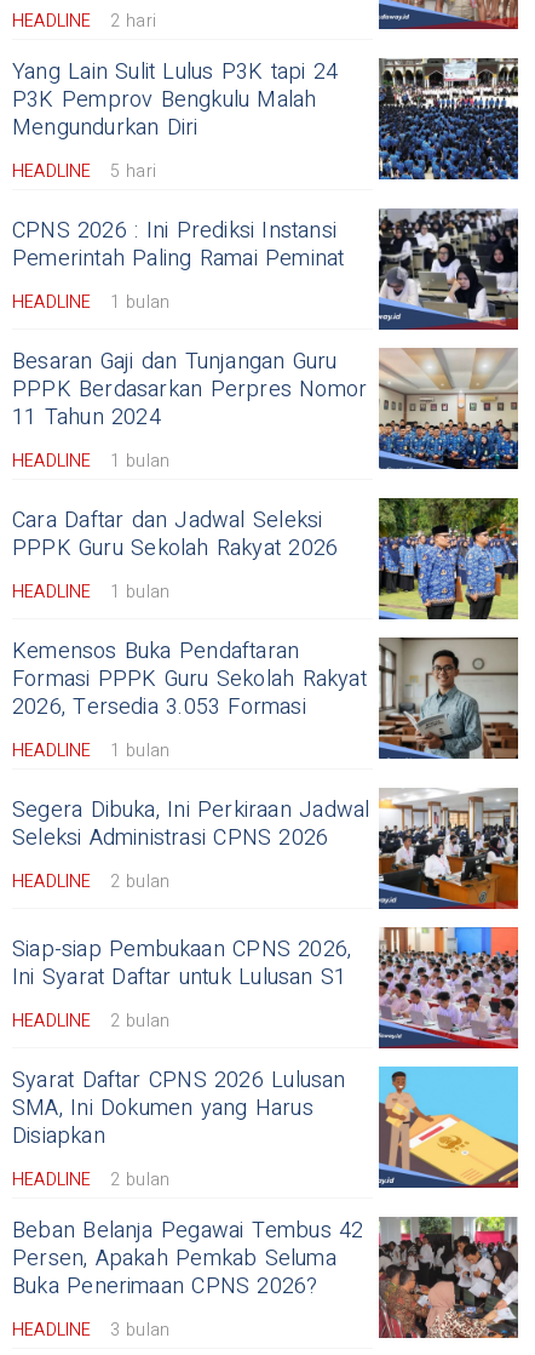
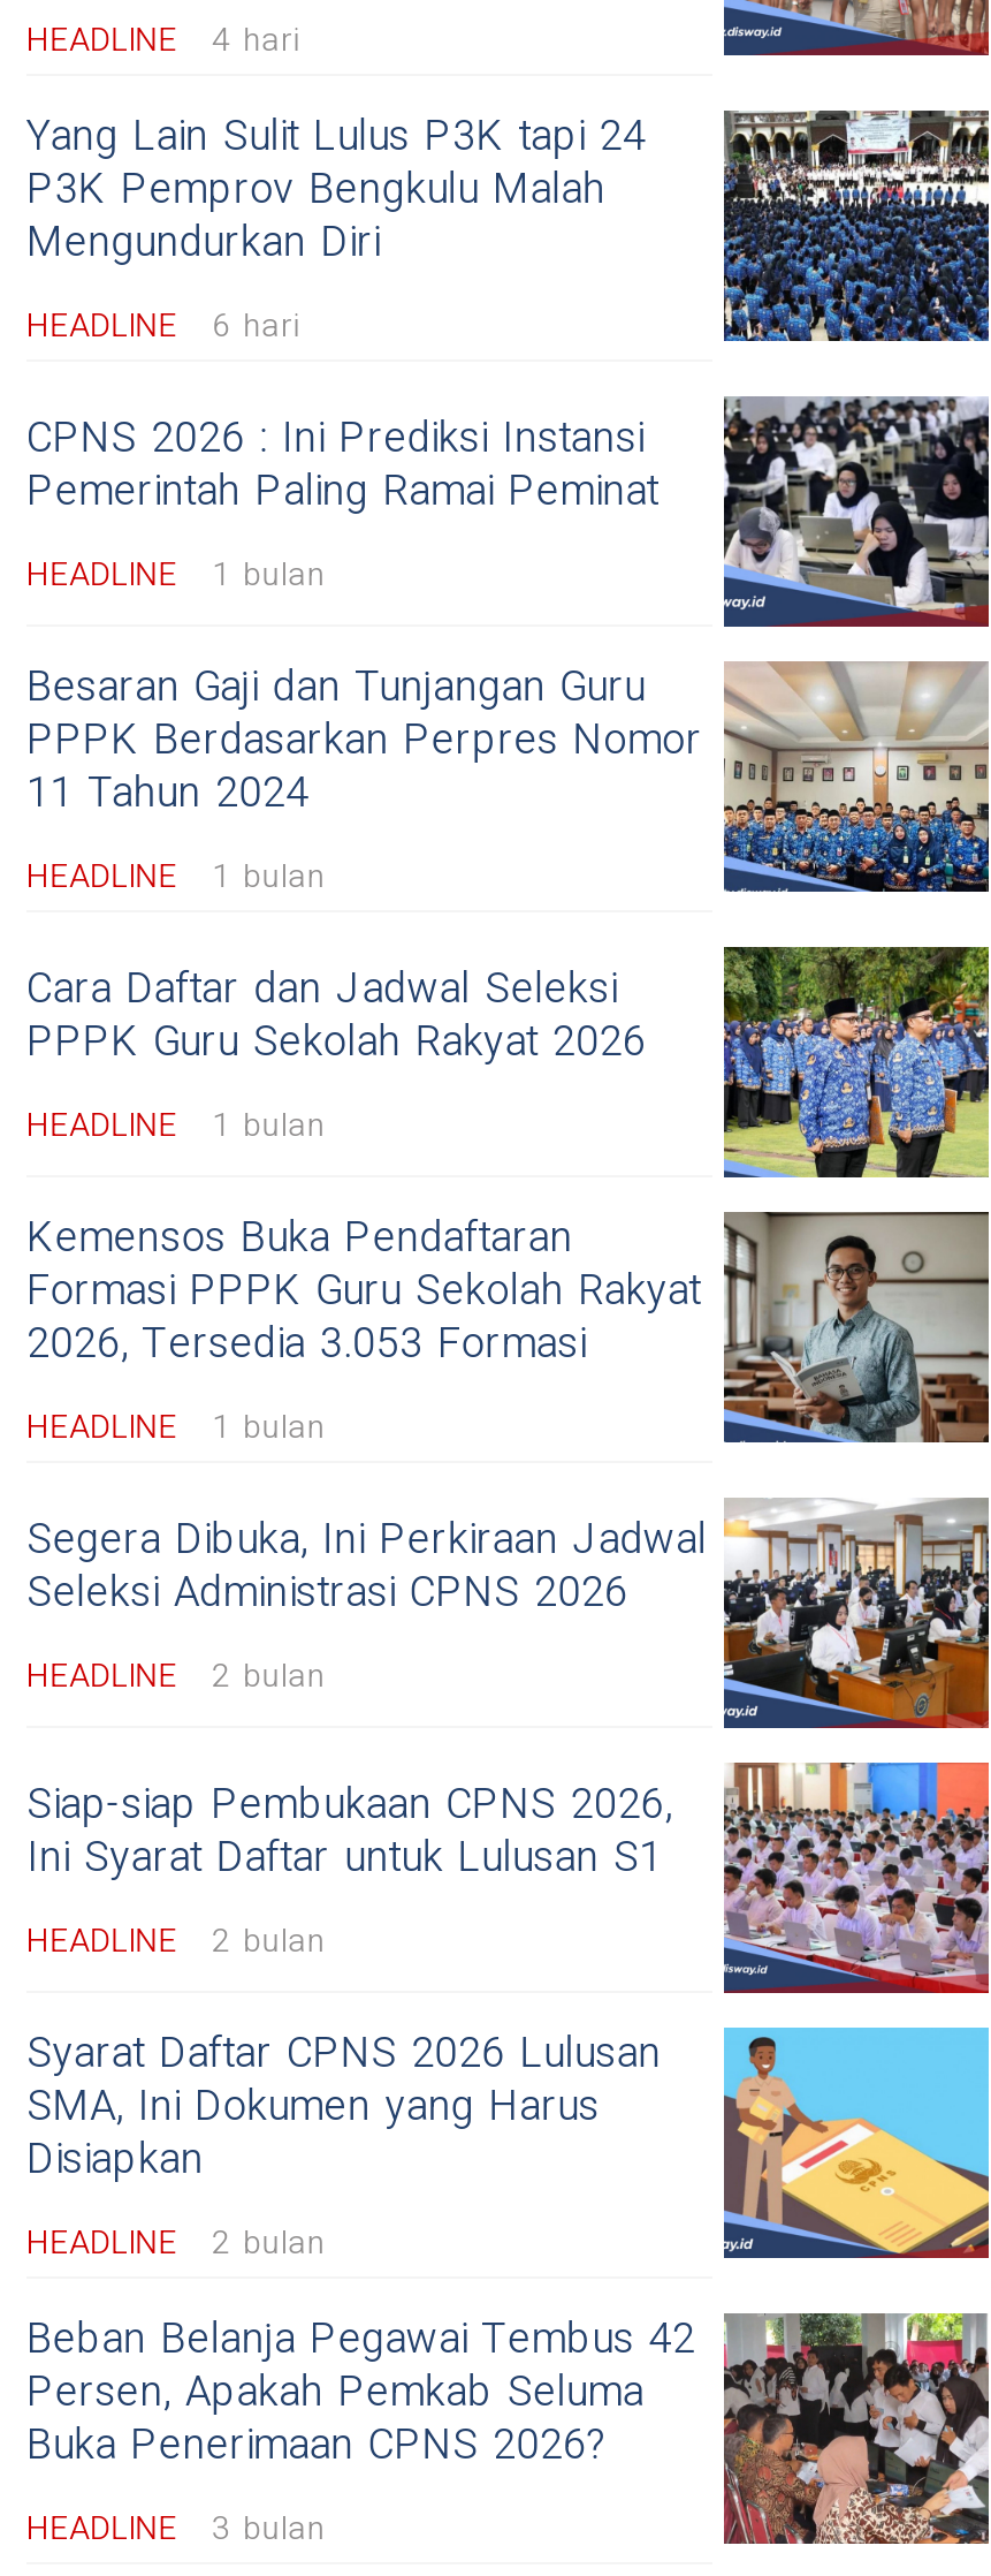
- HEADLINE 2 hari
+ HEADLINE 4 hari

- HEADLINE 5 hari
+ HEADLINE 6 hari
